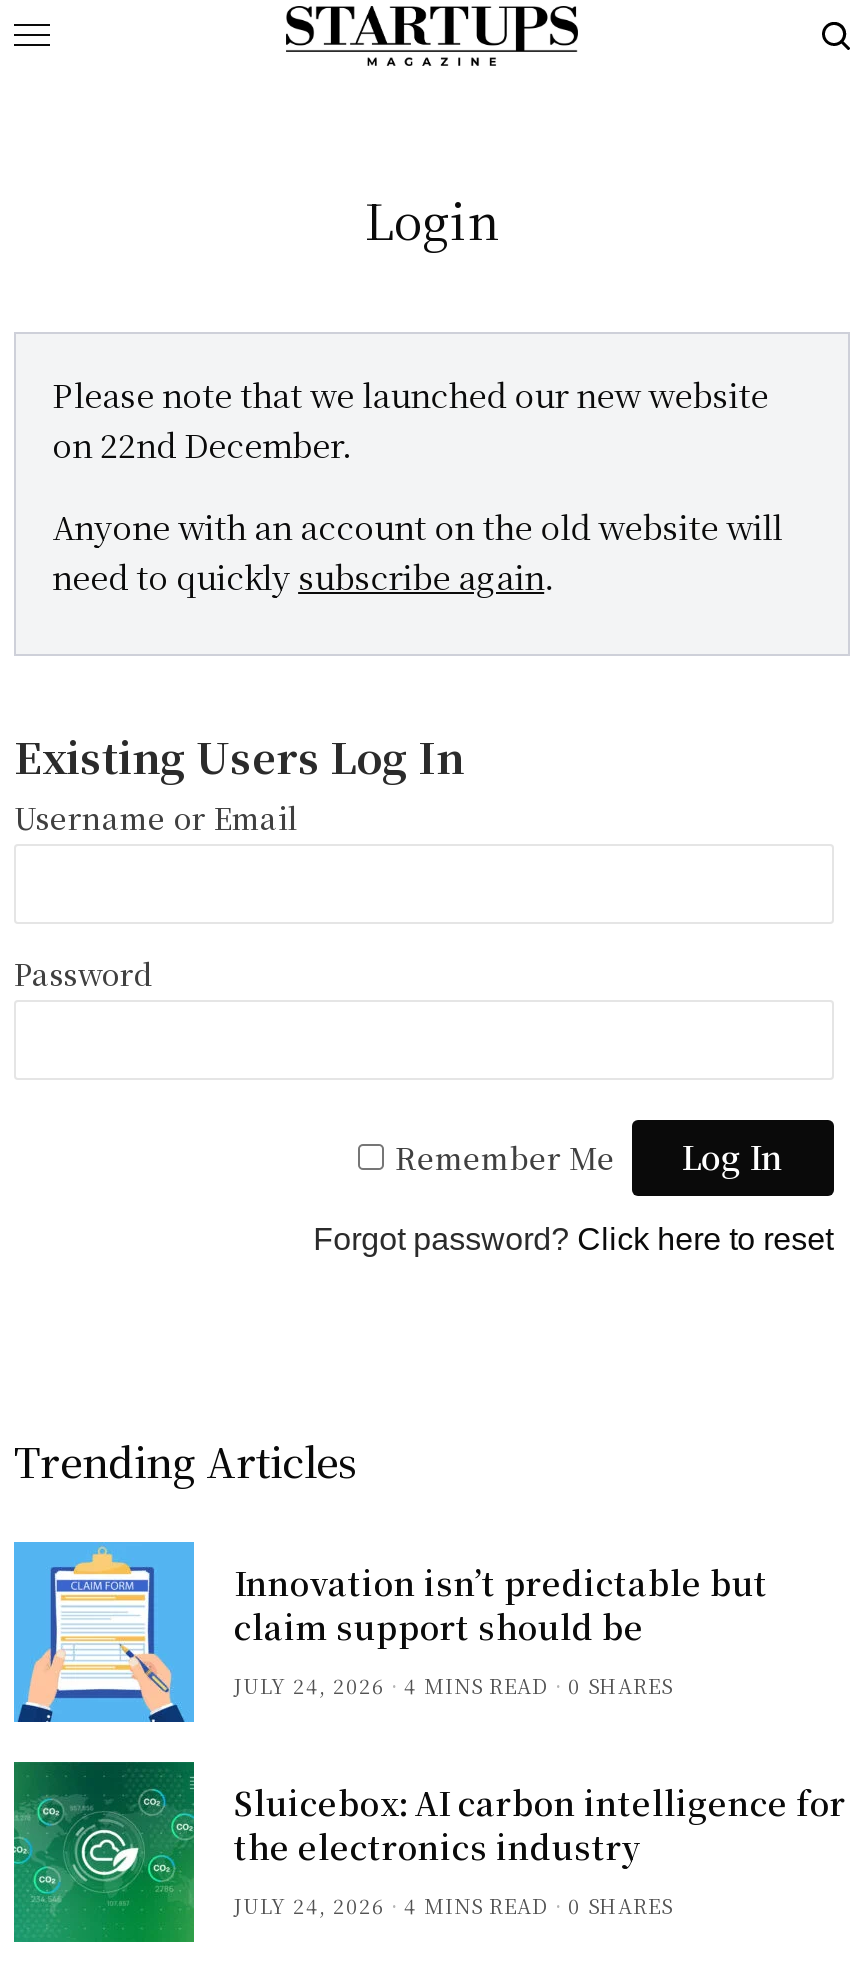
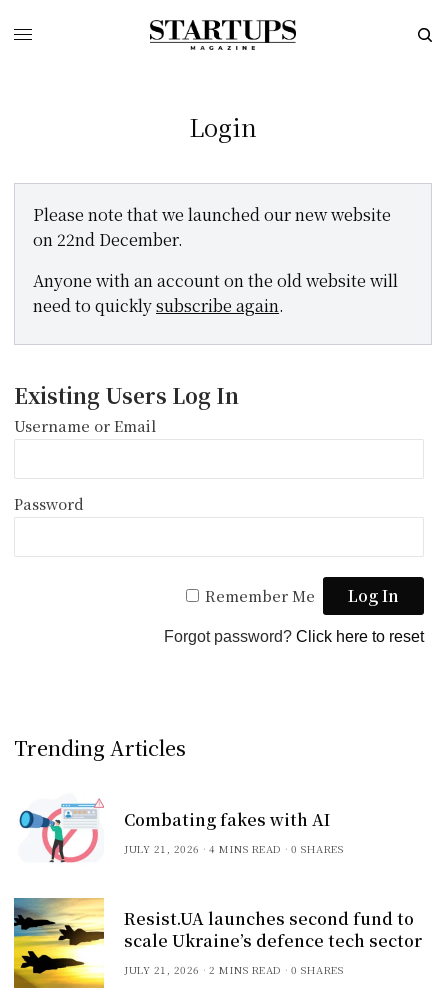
- [image]
- Innovation isn’t predictable but
- claim support should be
- JULY 24, 2026
+ [image]
+ Combating fakes with AI
+ JULY 21, 2026

- [image]
- Sluicebox: AI carbon intelligence for
- the electronics industry
- JULY 24, 2026
- 4 MINS READ
+ [image]
+ Resist.UA launches second fund to
+ scale Ukraine’s defence tech sector
+ JULY 21, 2026
+ 2 MINS READ
